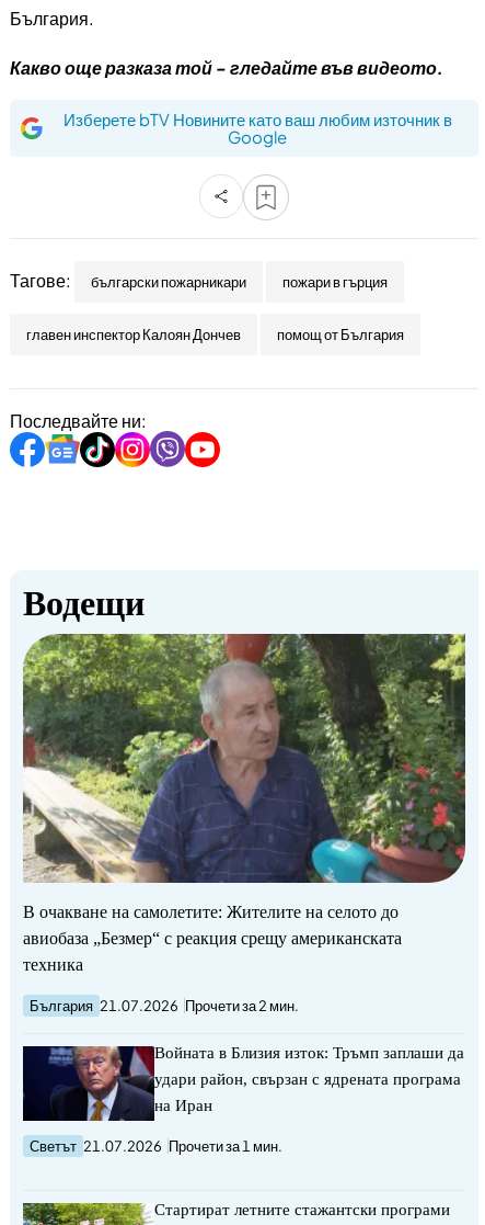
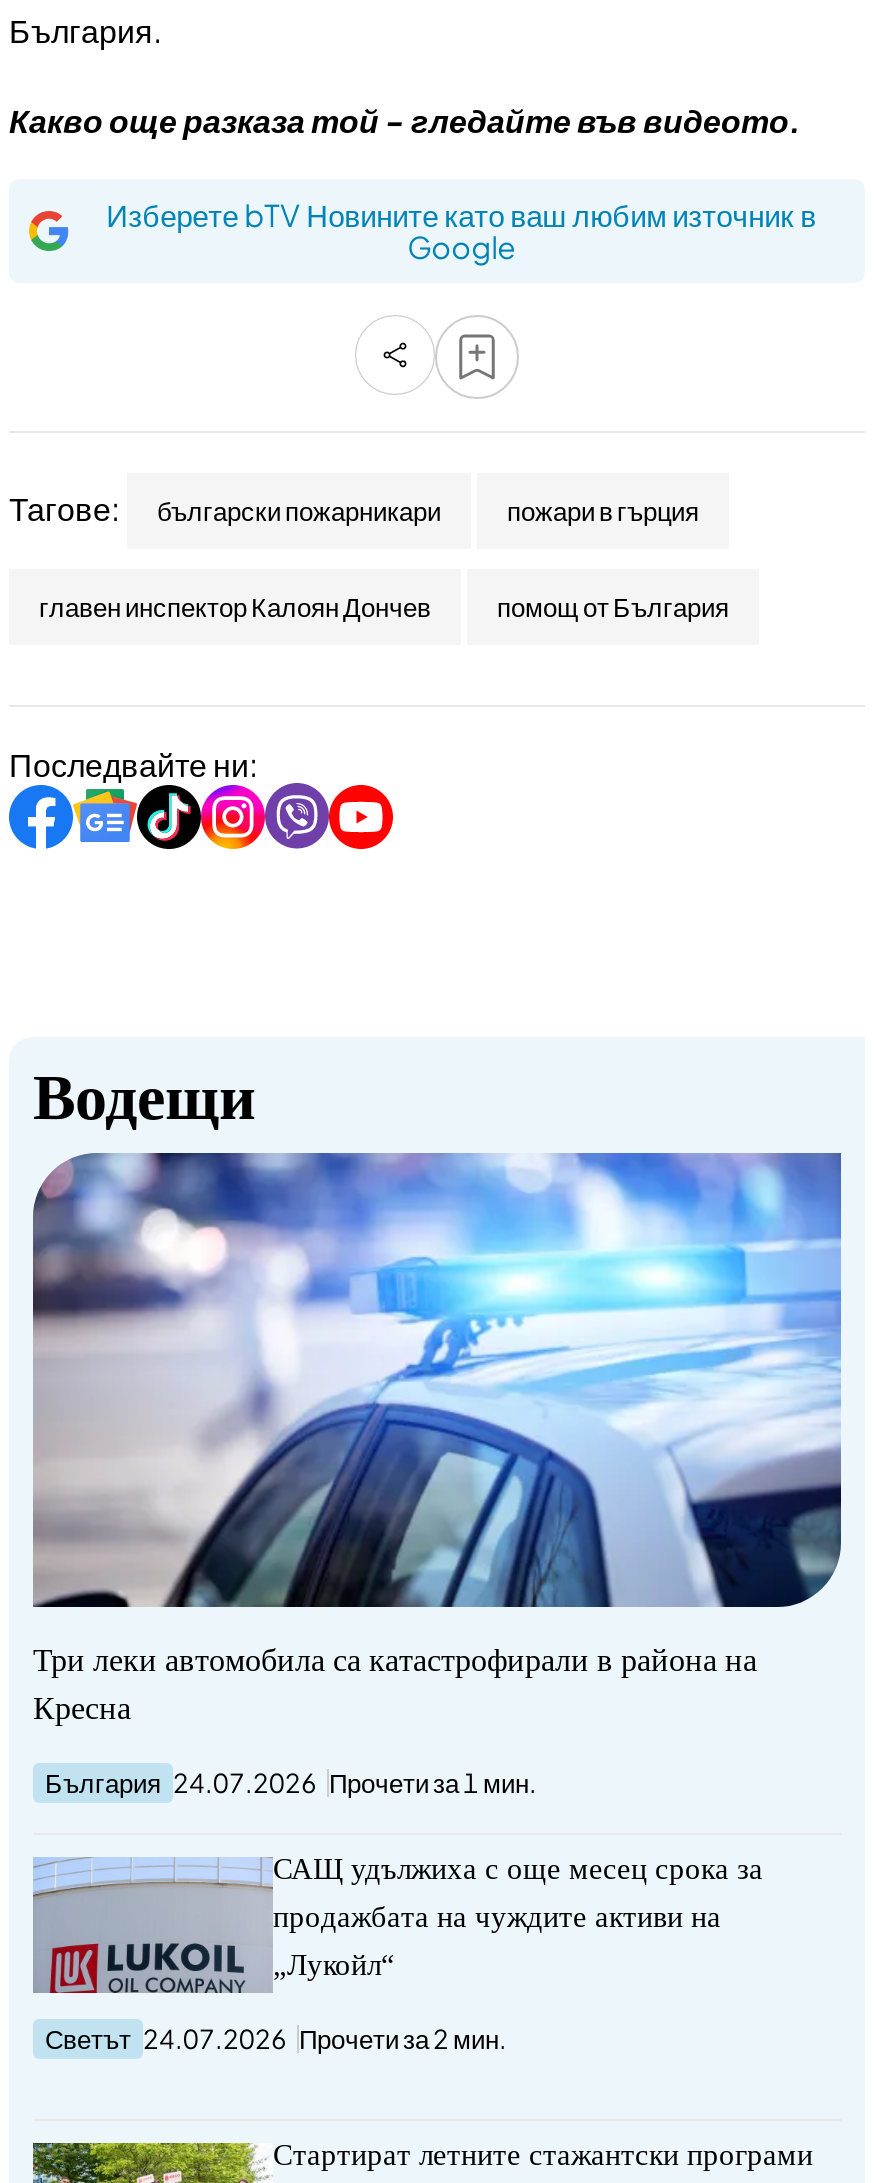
- [image]
- В очакване на самолетите: Жителите на селото до
- авиобаза „Безмер“ с реакция срещу американската
- техника
+ [image]
+ Три леки автомобила са катастрофирали в района на
+ Кресна

- България 21.07.2026 Прочети за 2 мин.
+ България 24.07.2026 Прочети за 1 мин.

- [image]
- Войната в Близия изток: Тръмп заплаши да
+ [image]
+ САЩ удължиха с още месец срока за

- удари район, свързан с ядрената програма
+ продажбата на чуждите активи на

- на Иран
+ „Лукойл“

- Светът 21.07.2026 Прочети за 1 мин.
+ Светът 24.07.2026 Прочети за 2 мин.
